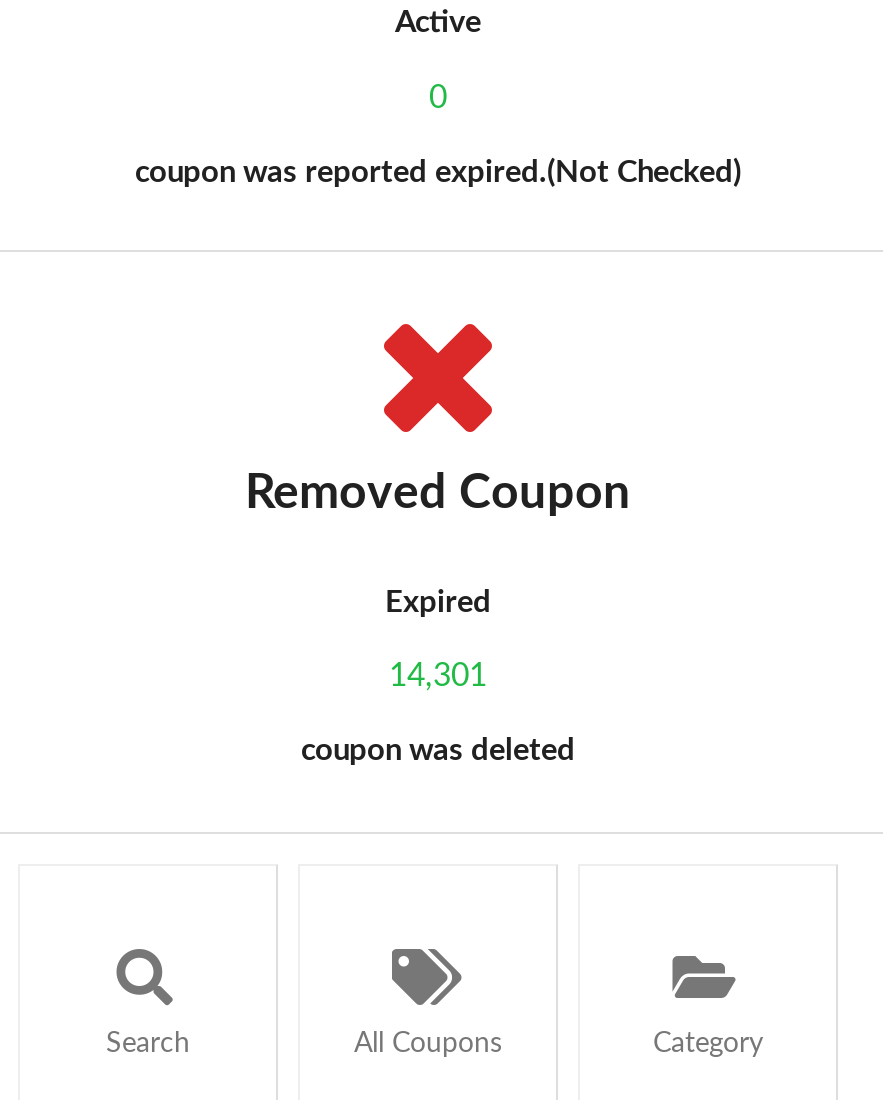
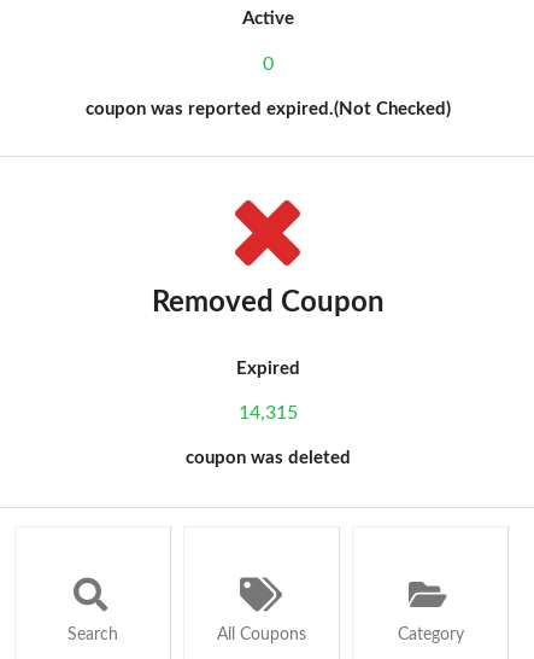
- 14,301
+ 14,315
